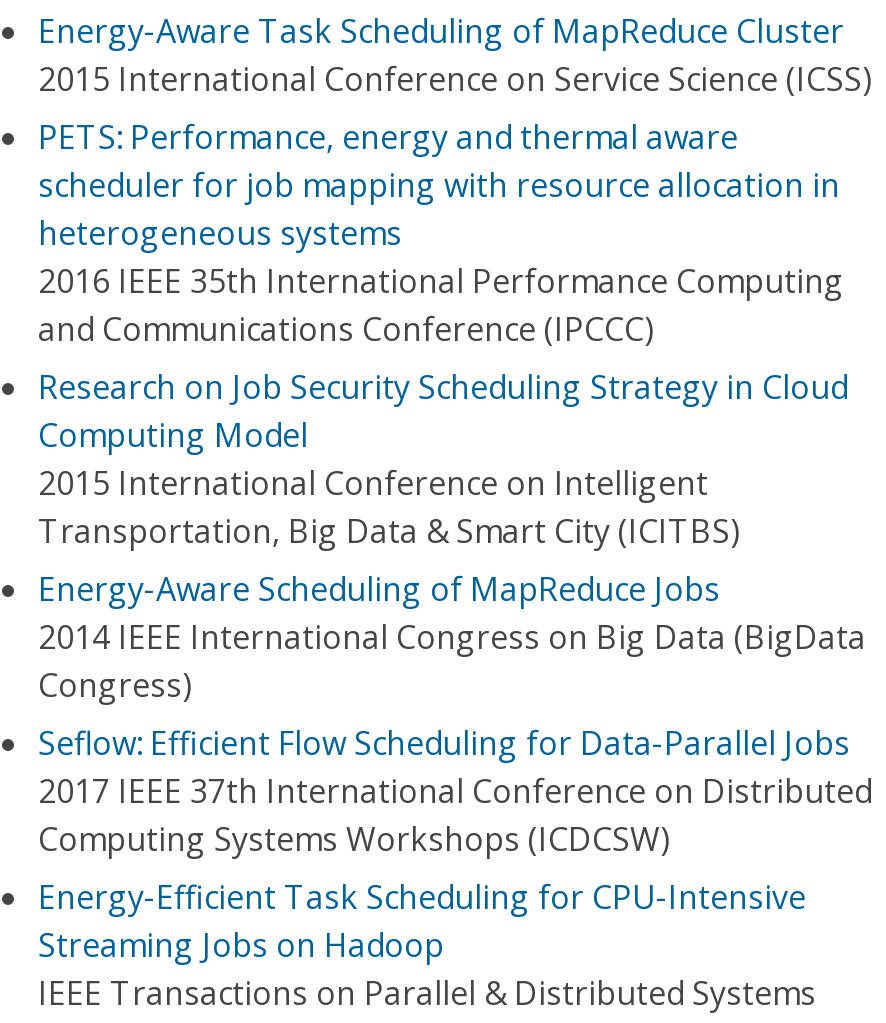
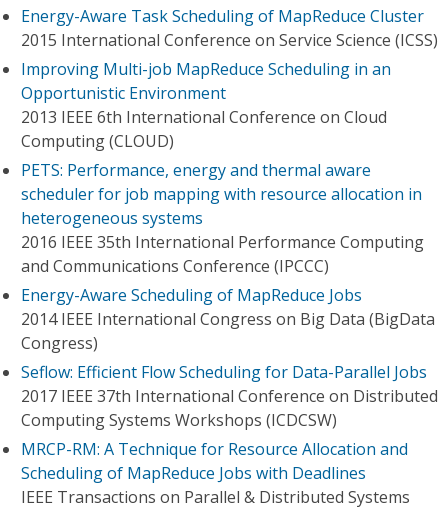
+ Improving Multi-job MapReduce Scheduling in an
+ Opportunistic Environment
+ 2013 IEEE 6th International Conference on Cloud
+ Computing (CLOUD)

moved down: PETS: Performance, energy and thermal aware | scheduler for job mapping with resource allocation in | heterogeneous systems | 2016 IEEE 35th International Performance Computing | and Communications Conference (IPCCC)

- Research on Job Security Scheduling Strategy in Cloud
- Computing Model
- 2015 International Conference on Intelligent
- Transportation, Big Data & Smart City (ICITBS)

- Energy-Efficient Task Scheduling for CPU-Intensive
- Streaming Jobs on Hadoop
+ MRCP-RM: A Technique for Resource Allocation and
+ Scheduling of MapReduce Jobs with Deadlines
